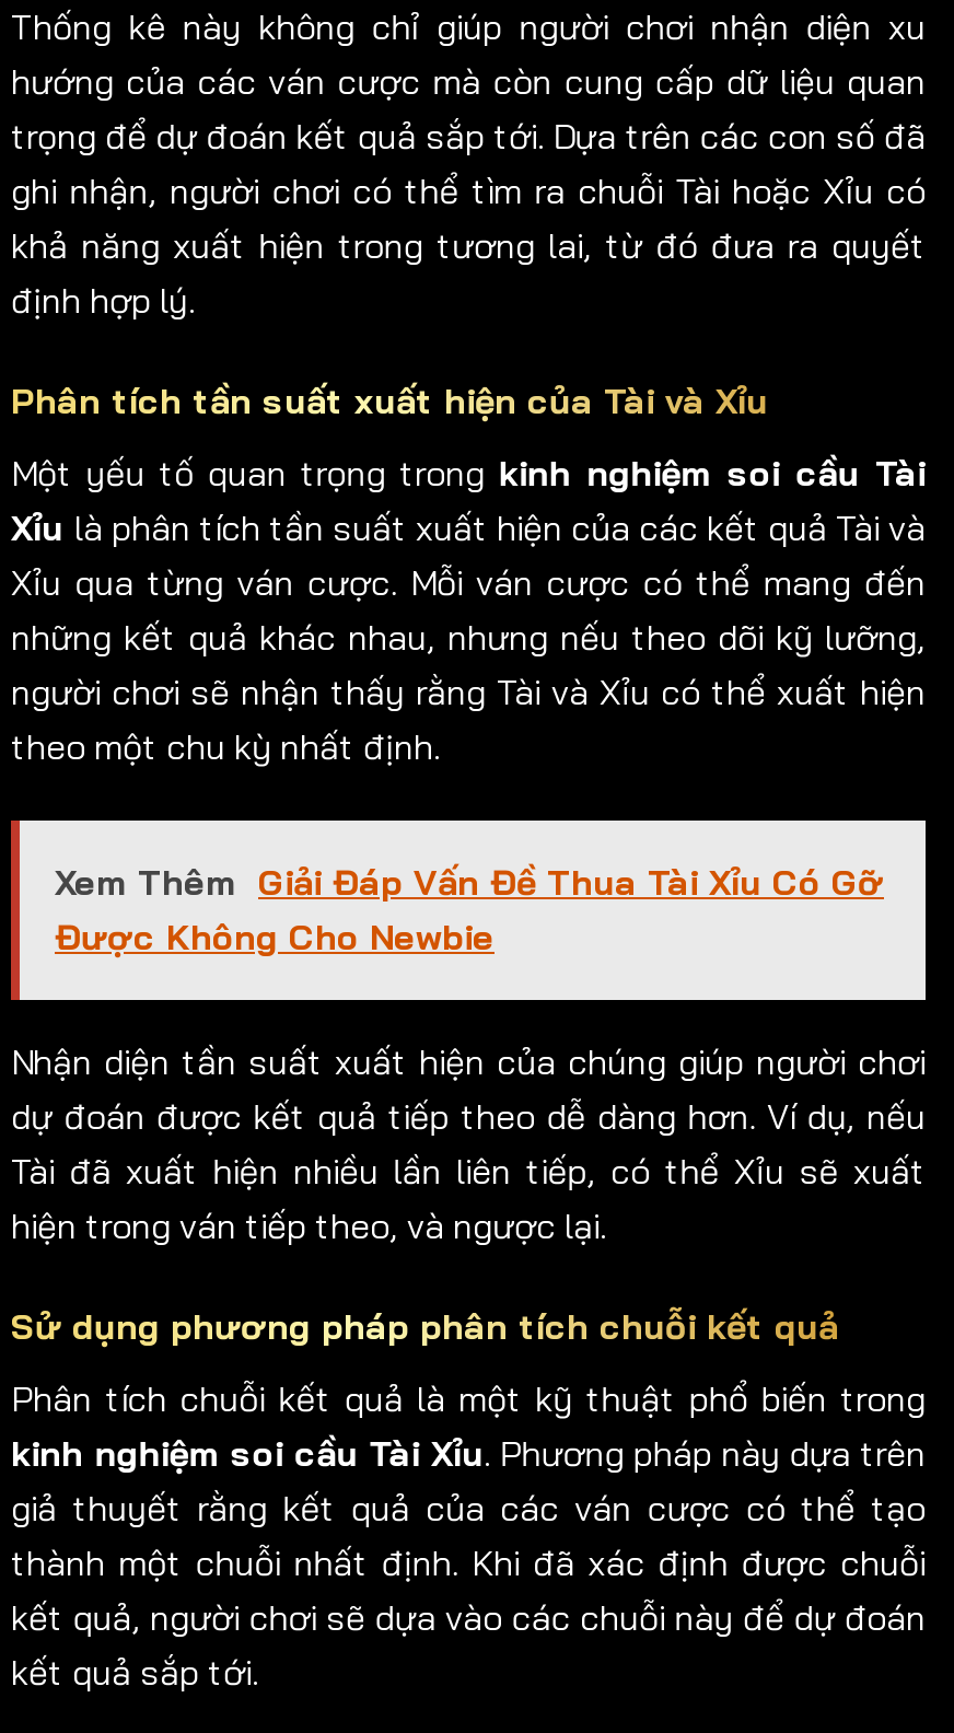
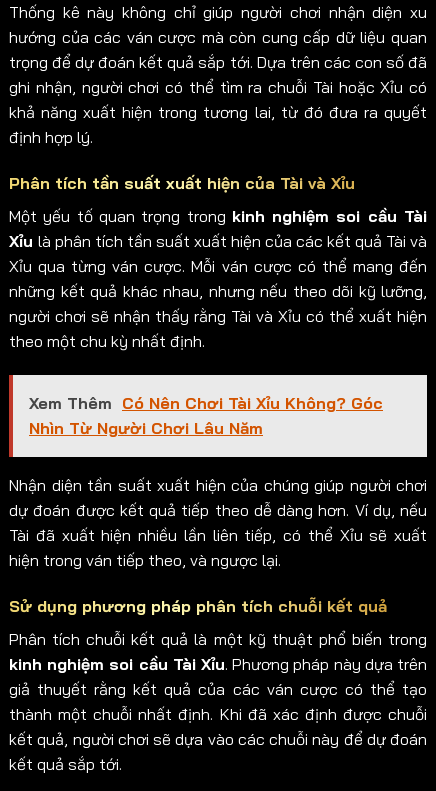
- Xem Thêm Giải Đáp Vấn Đề Thua Tài Xỉu Có Gỡ
- Được Không Cho Newbie
+ Xem Thêm Có Nên Chơi Tài Xỉu Không? Góc
+ Nhìn Từ Người Chơi Lâu Năm
